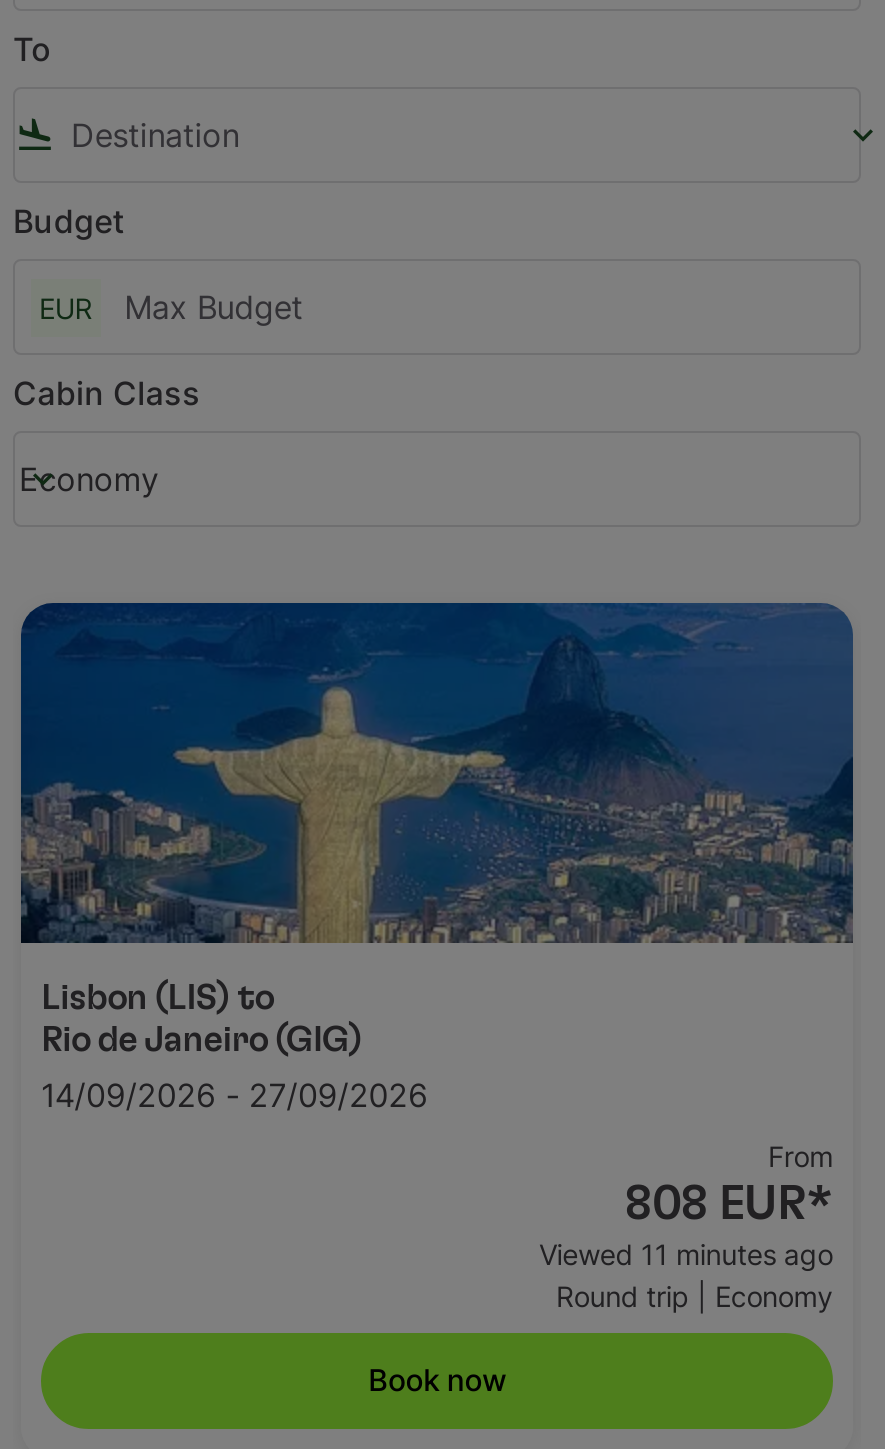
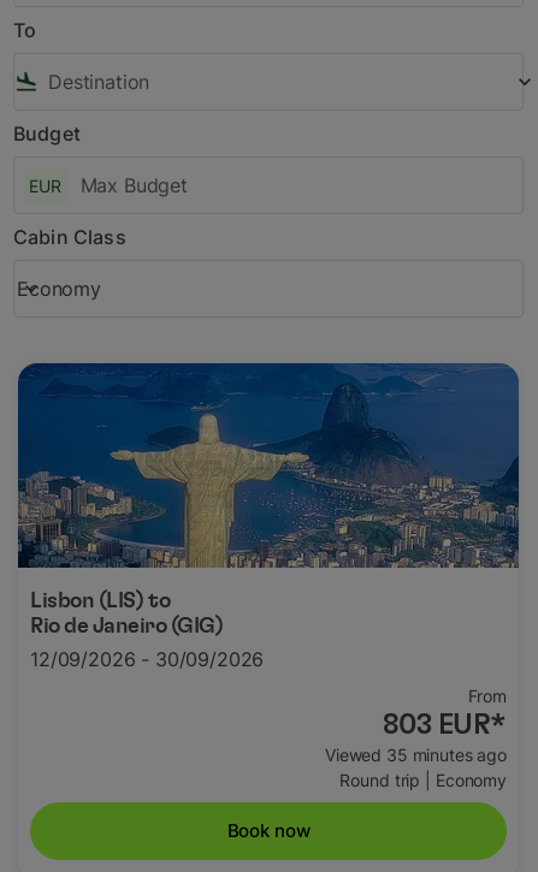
- 14/09/2026 - 27/09/2026
+ 12/09/2026 - 30/09/2026

- 808 EUR*
+ 803 EUR*

- Viewed 11 minutes ago
+ Viewed 35 minutes ago
